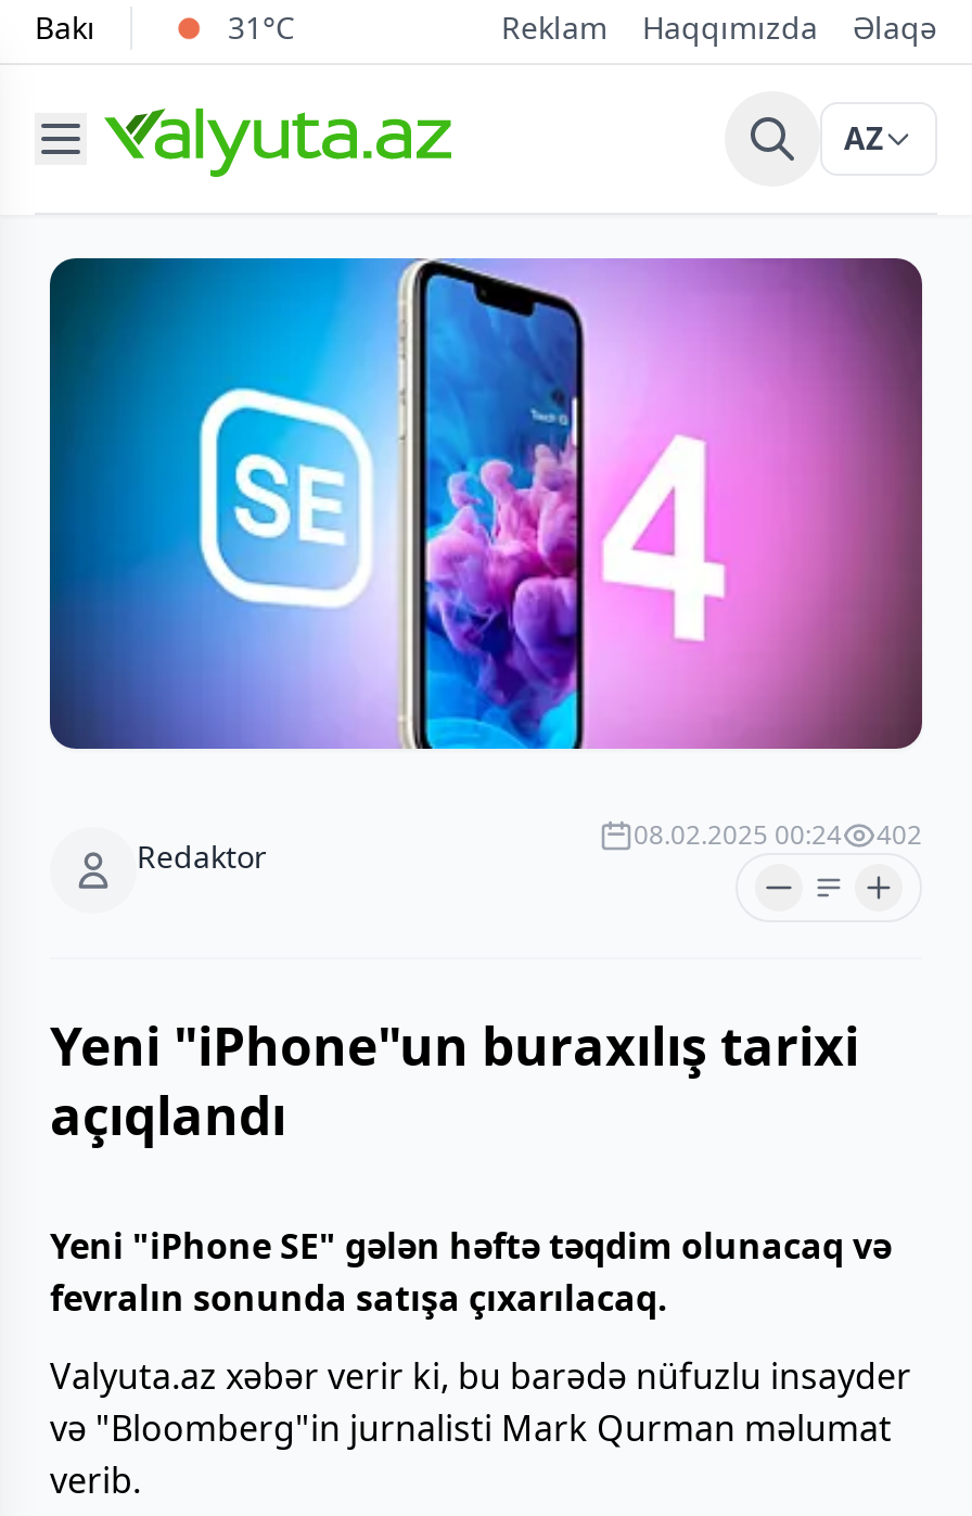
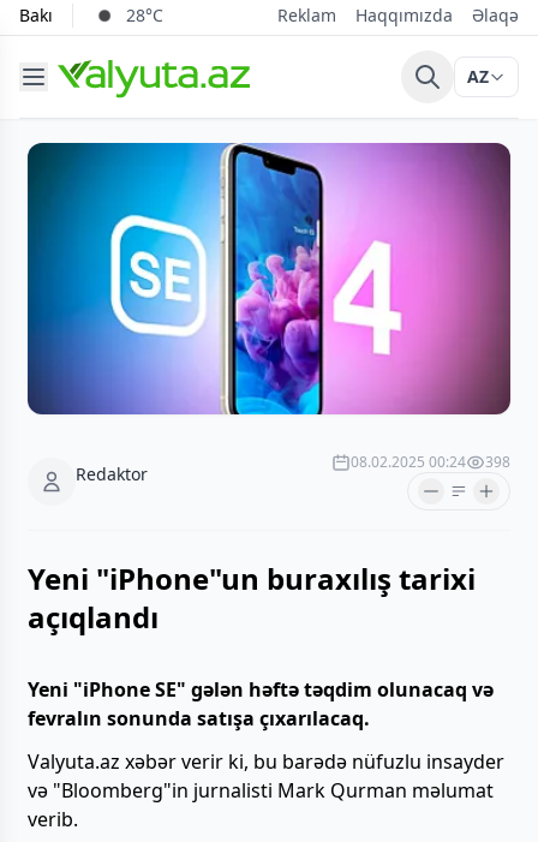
- 31°C
+ 28°C

- 08.02.2025 00:24 402
+ 08.02.2025 00:24 398
